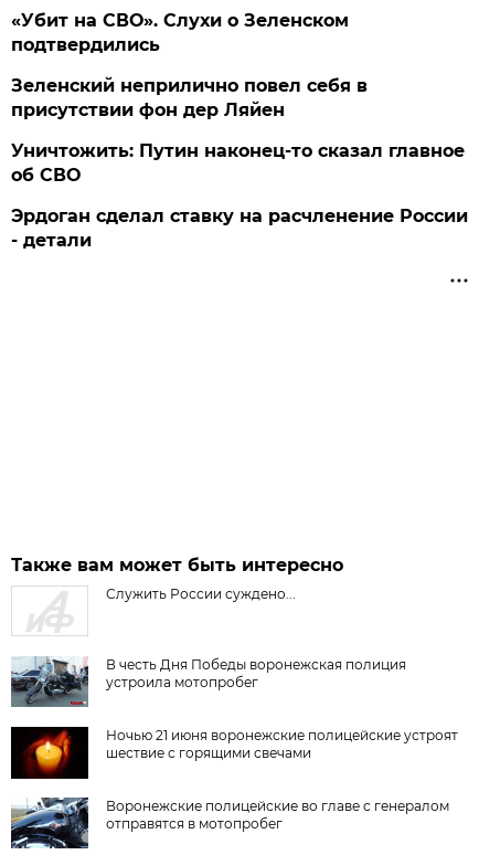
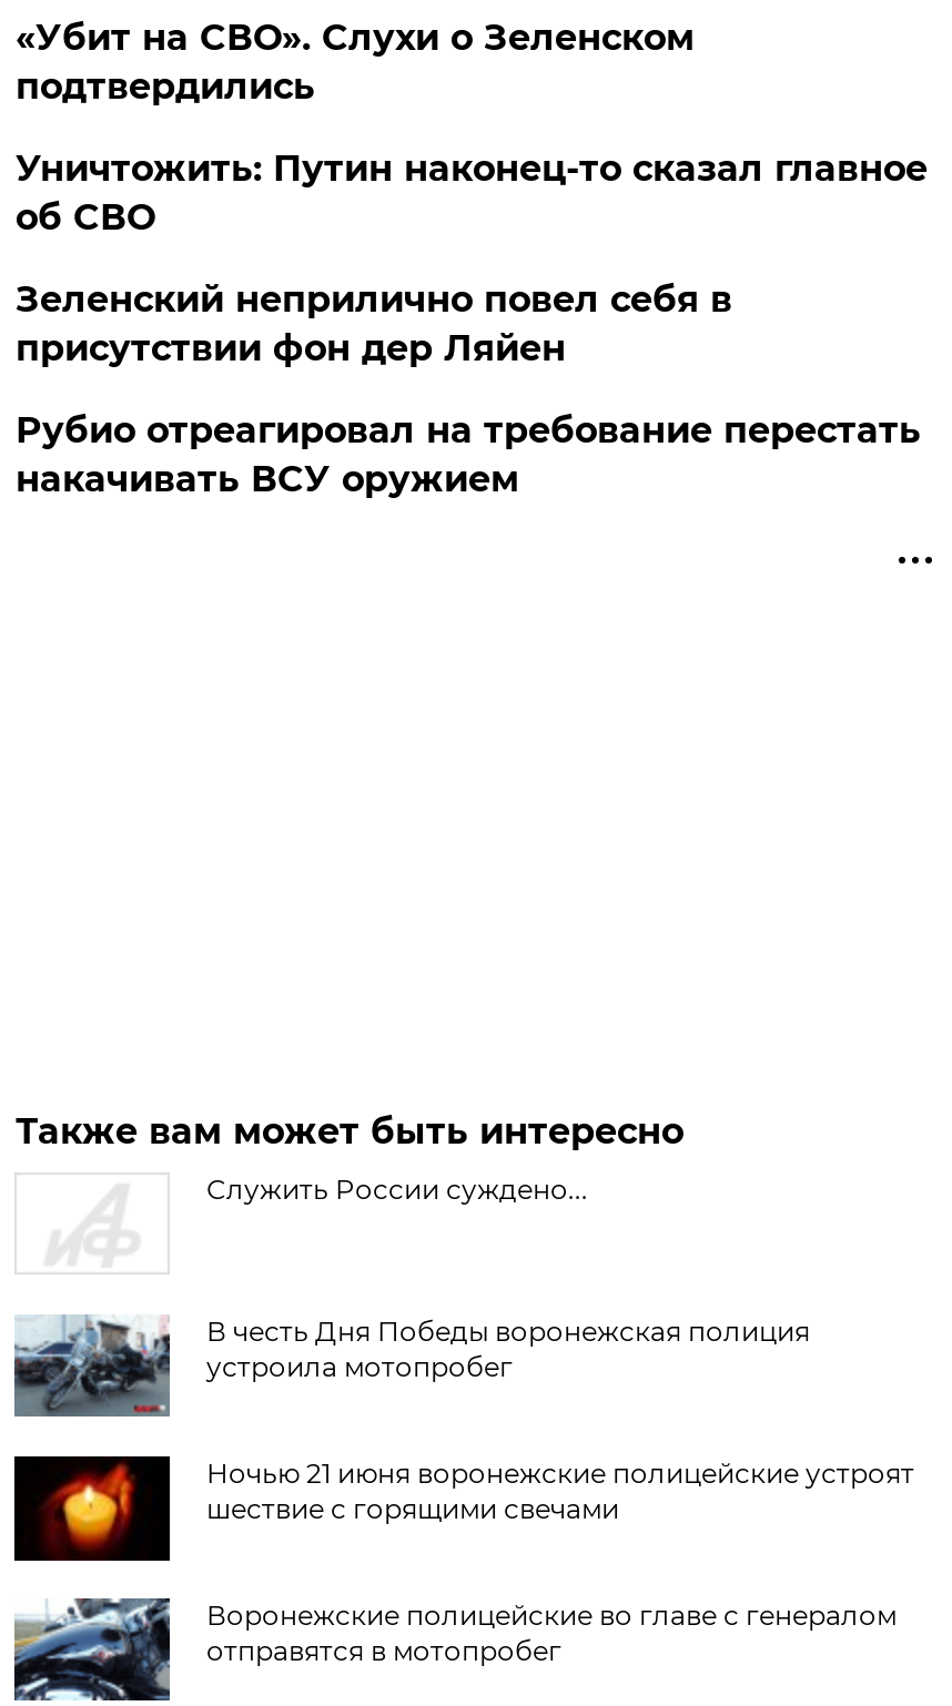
moved down: Зеленский неприлично повел cебя в | присутствии фон дер Ляйен

moved up: Уничтожить: Путин наконец-то сказал главное | об СВО

- Эрдоган сделал ставку на расчленение России
- - детали
+ Рубио отреагировал на требование перестать
+ накачивать ВСУ оружием
